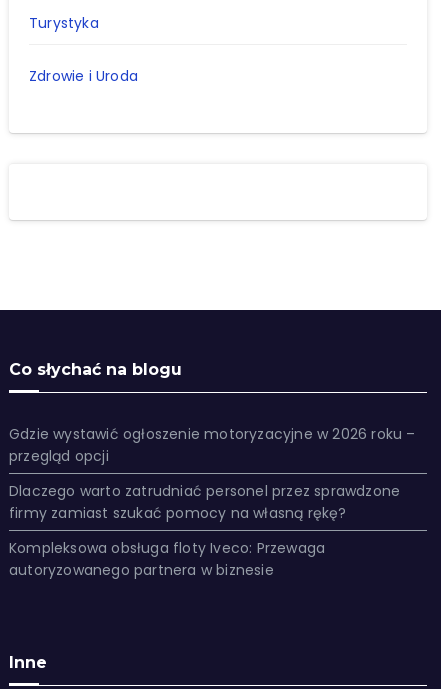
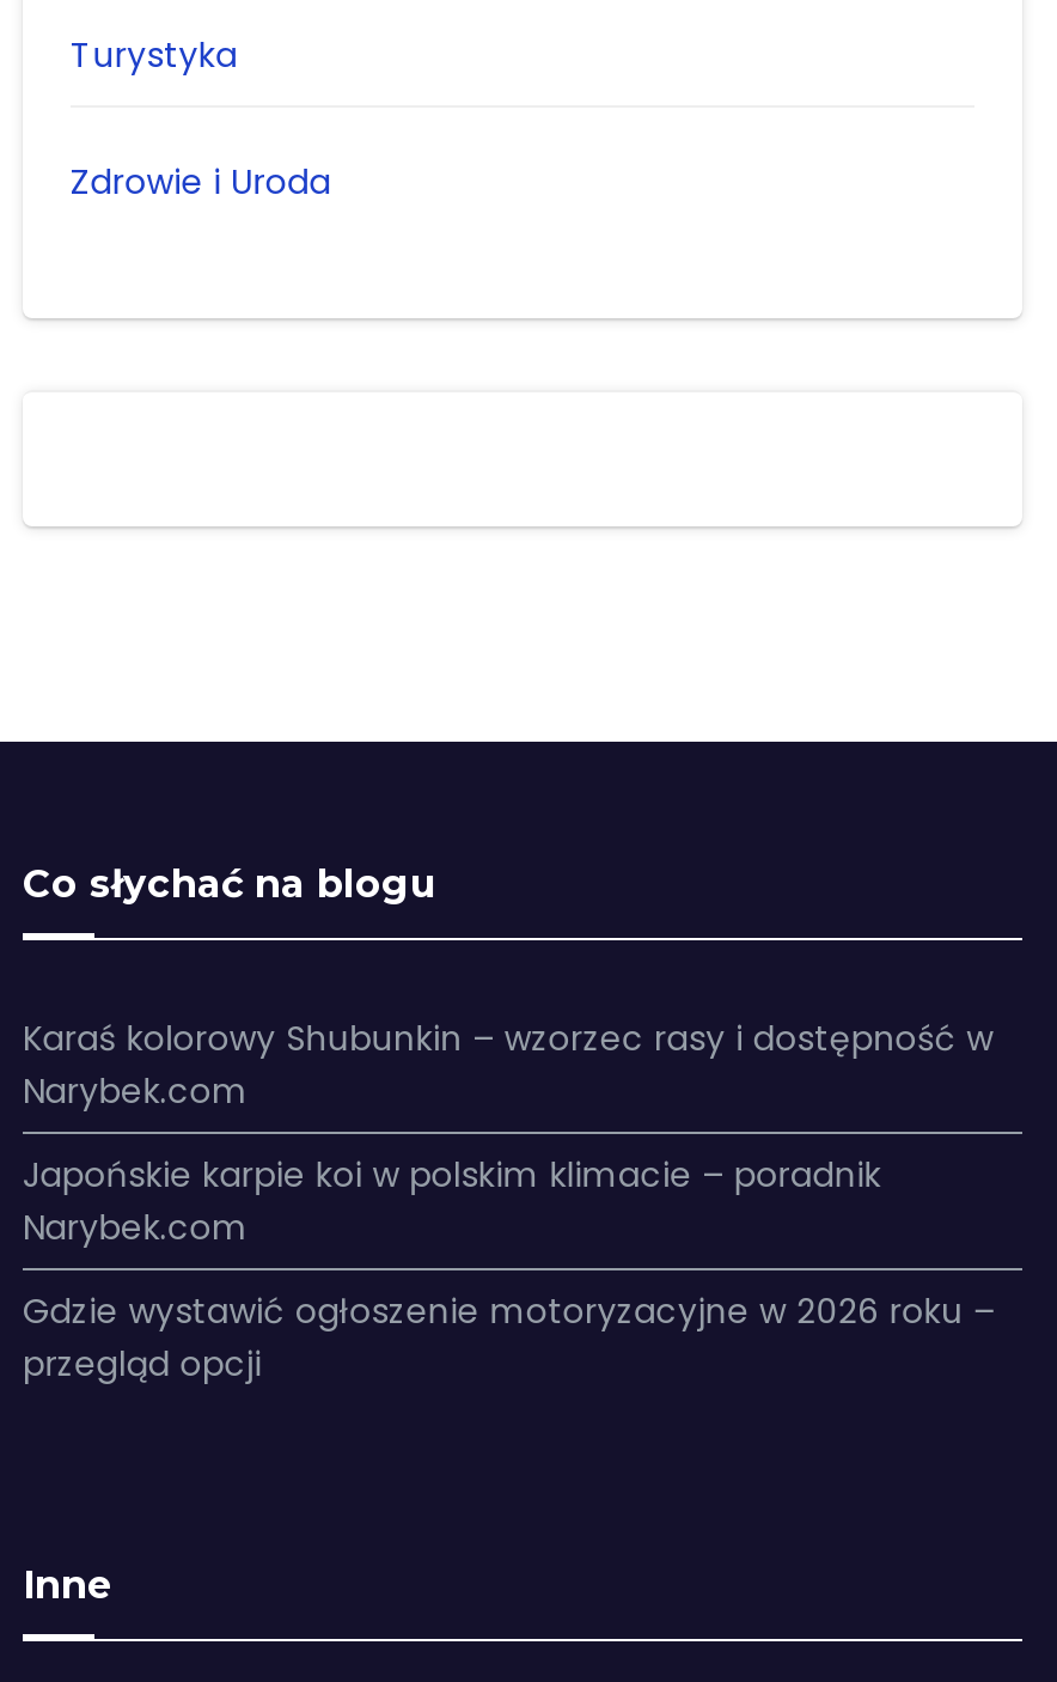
+ Karaś kolorowy Shubunkin – wzorzec rasy i dostępność w
+ Narybek.com
+ Japońskie karpie koi w polskim klimacie – poradnik
+ Narybek.com

moved down: Gdzie wystawić ogłoszenie motoryzacyjne w 2026 roku – | przegląd opcji

- Dlaczego warto zatrudniać personel przez sprawdzone
- firmy zamiast szukać pomocy na własną rękę?
- Kompleksowa obsługa floty Iveco: Przewaga
- autoryzowanego partnera w biznesie
